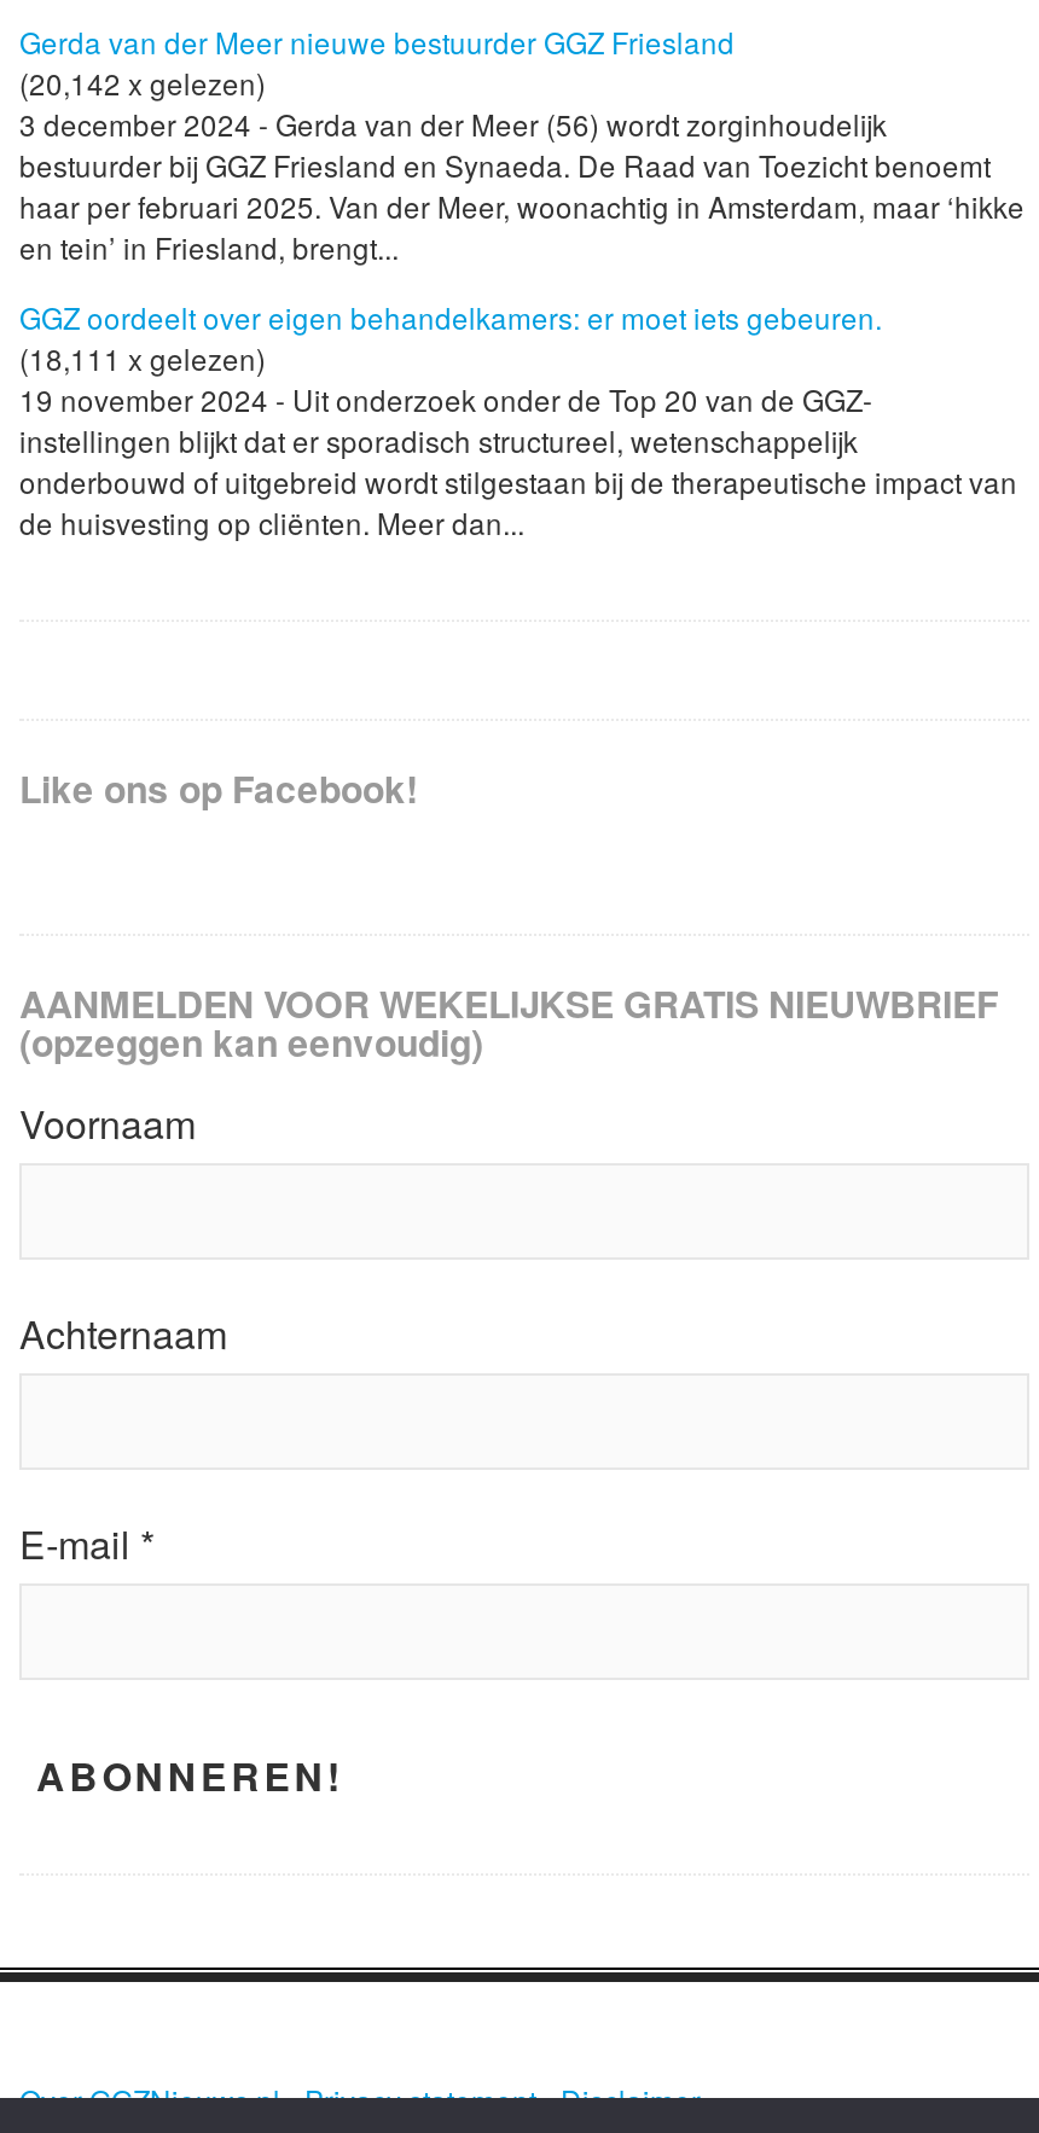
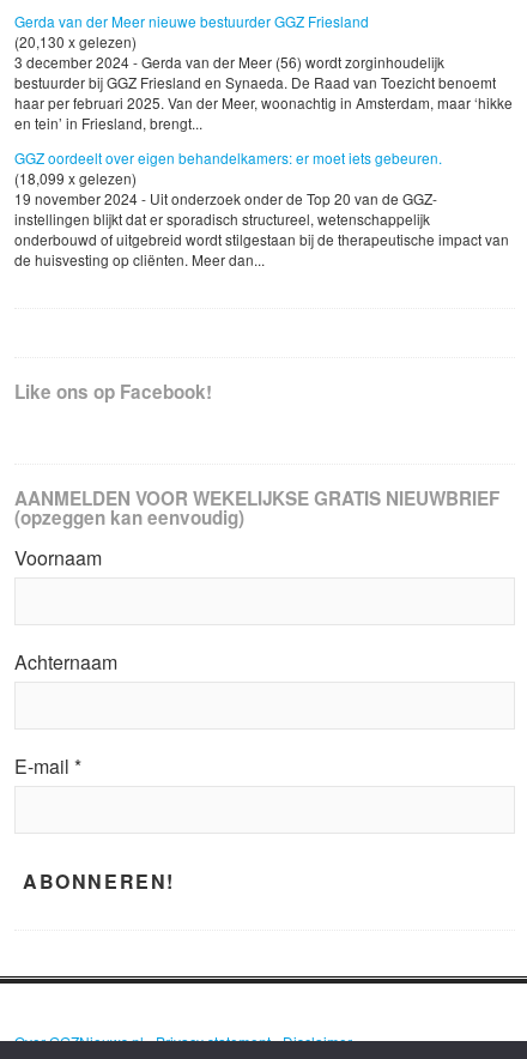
- (20,142 x gelezen)
+ (20,130 x gelezen)

- (18,111 x gelezen)
+ (18,099 x gelezen)
